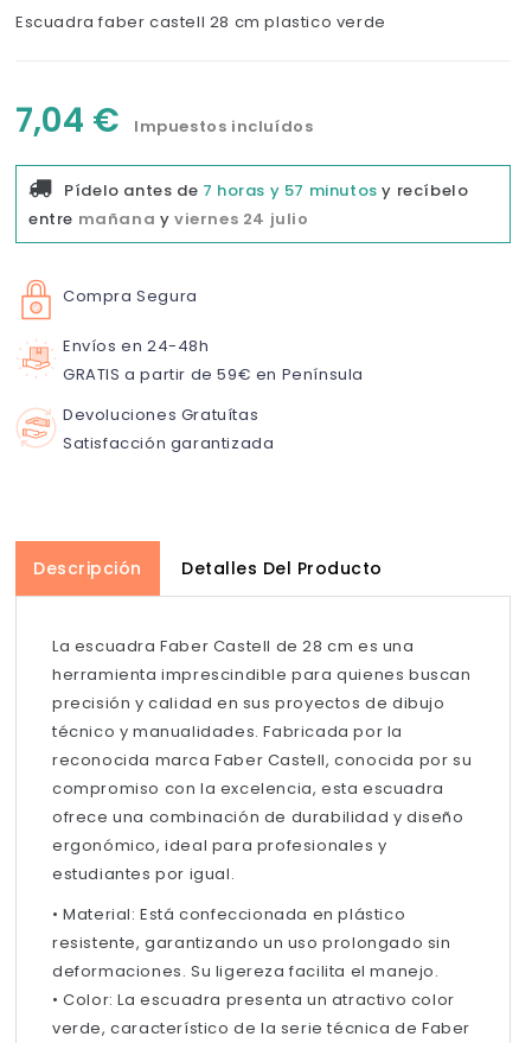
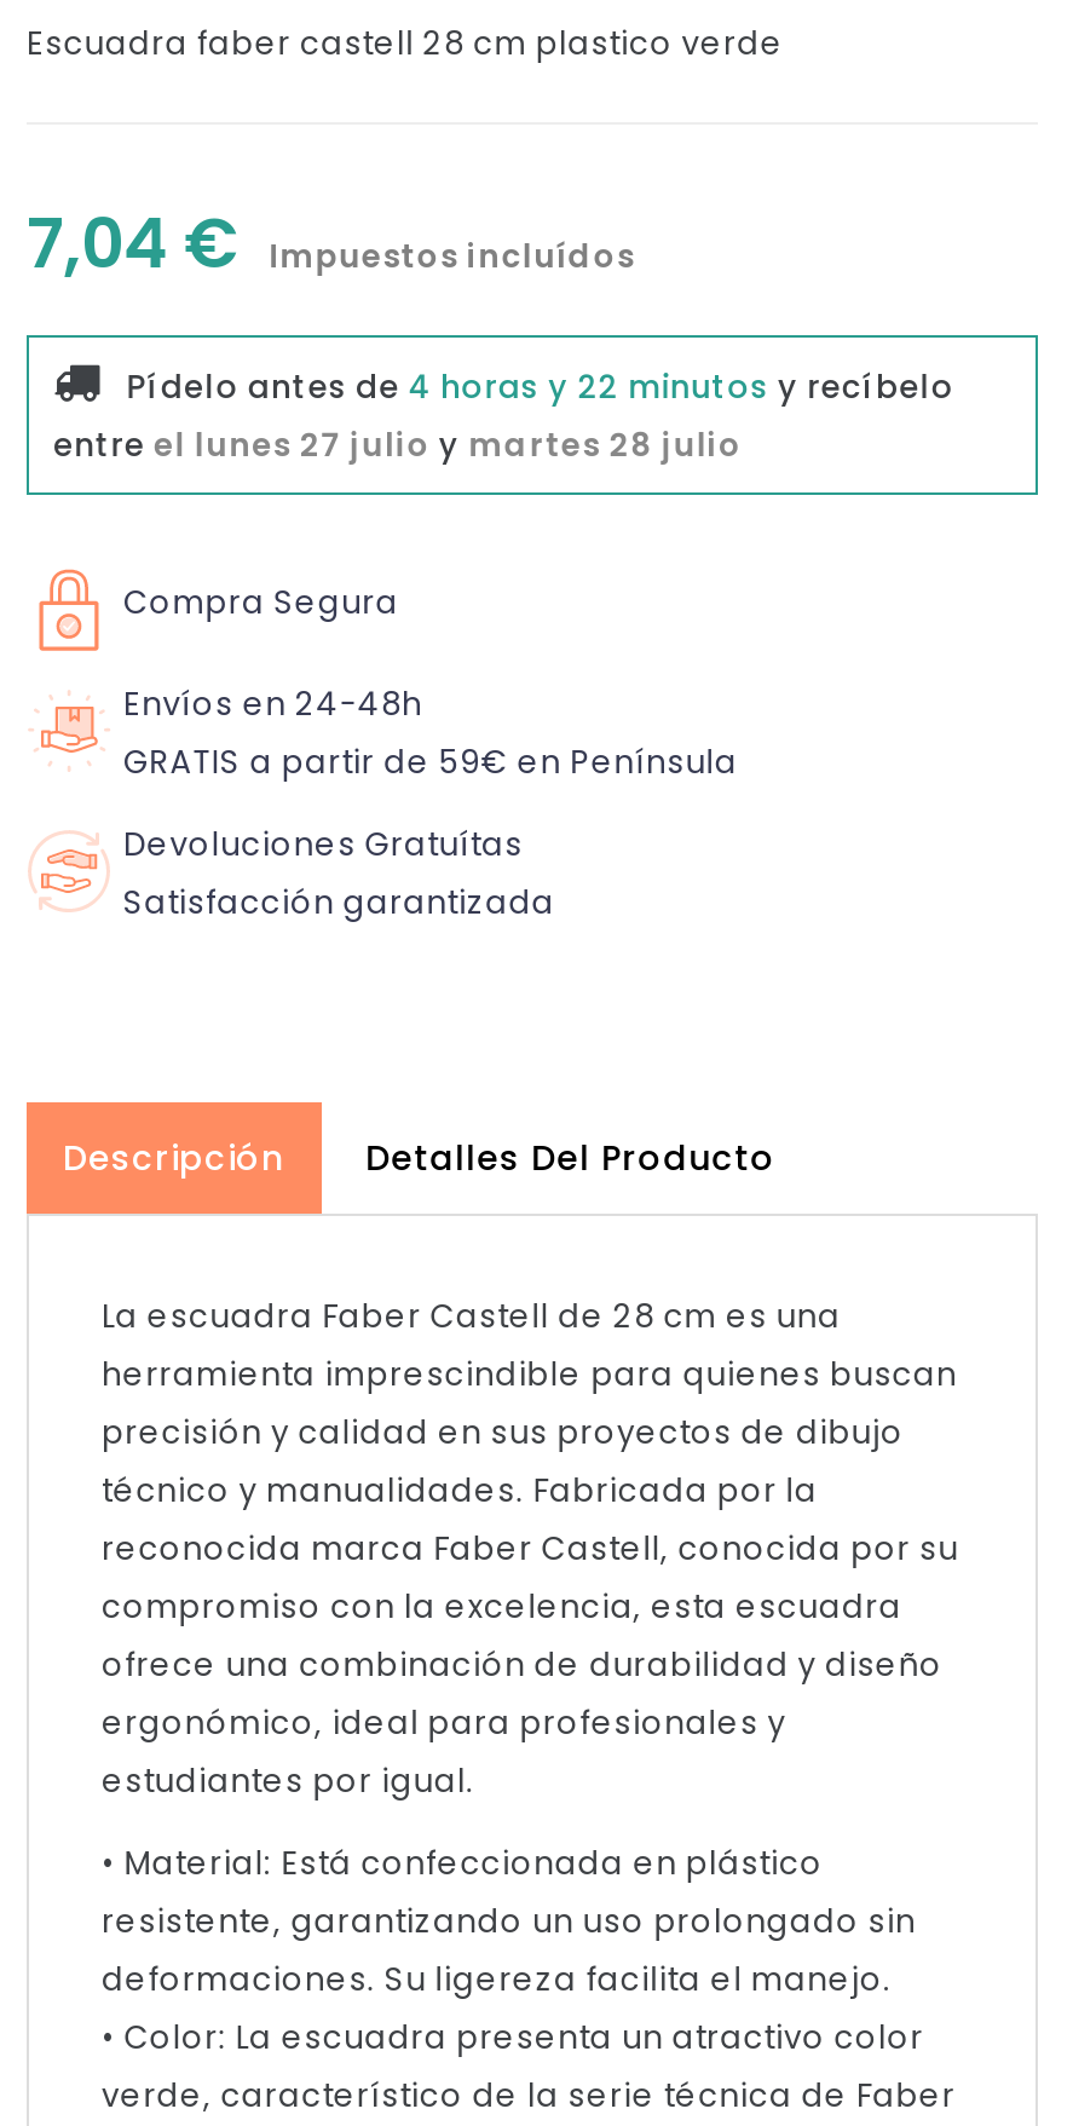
- Pídelo antes de 7 horas y 57 minutos y recíbelo
- entre mañana y viernes 24 julio
+ Pídelo antes de 4 horas y 22 minutos y recíbelo
+ entre el lunes 27 julio y martes 28 julio
